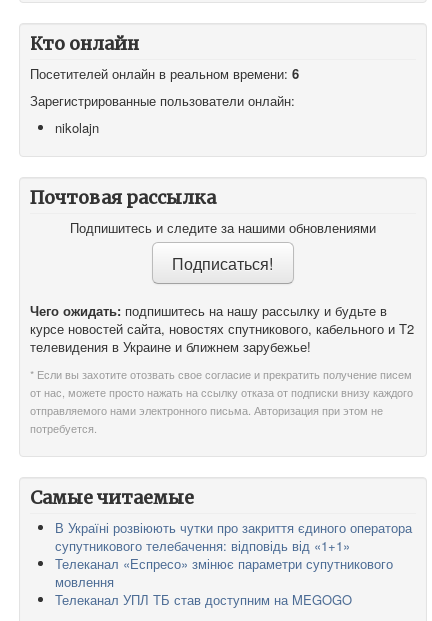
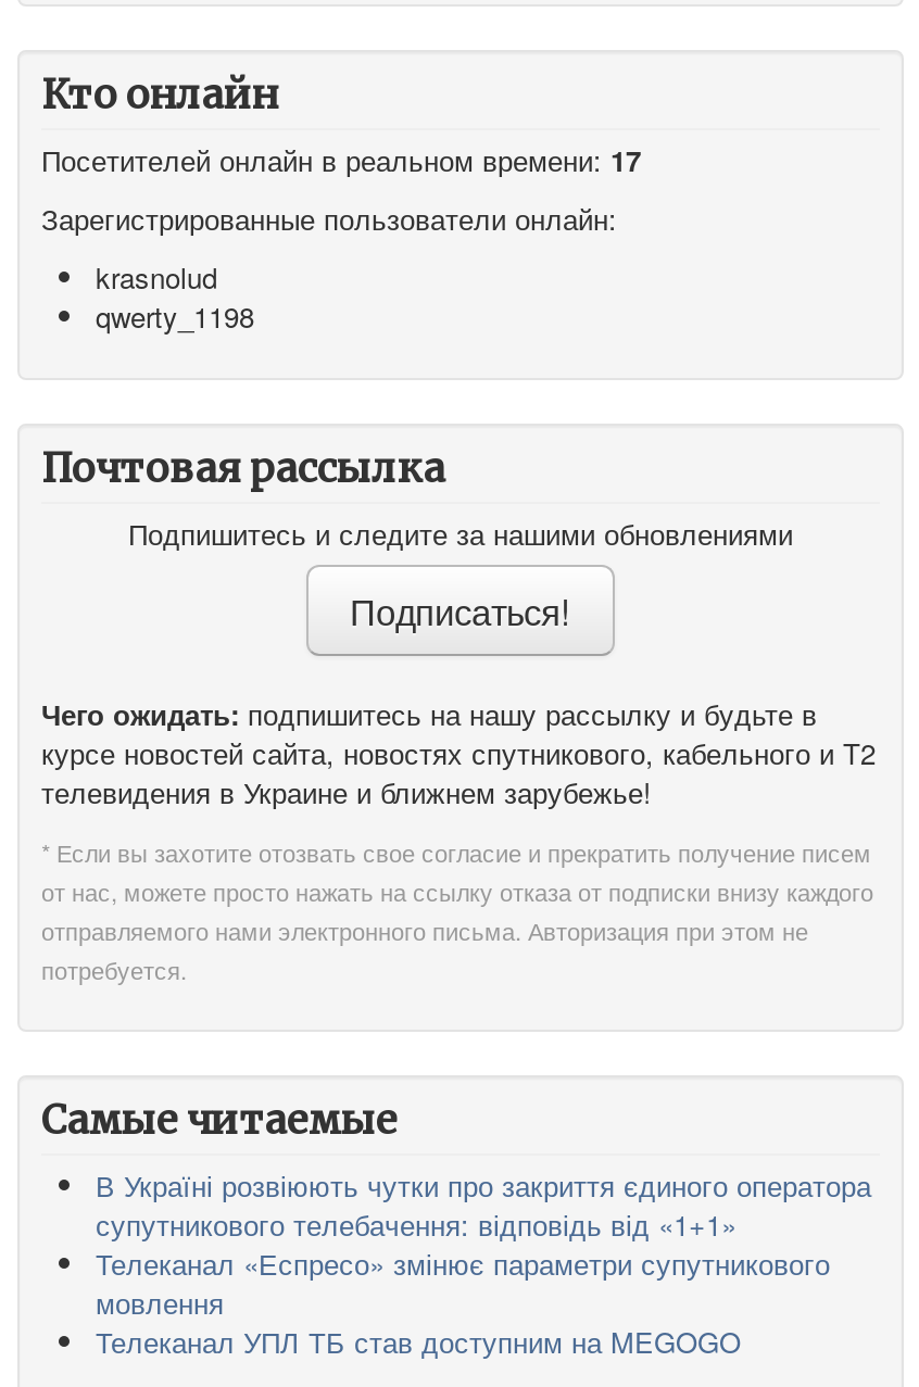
- Посетителей онлайн в реальном времени: 6
+ Посетителей онлайн в реальном времени: 17

- nikolajn
+ krasnolud
+ qwerty_1198
